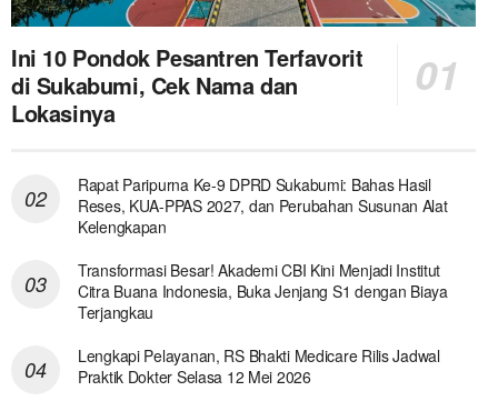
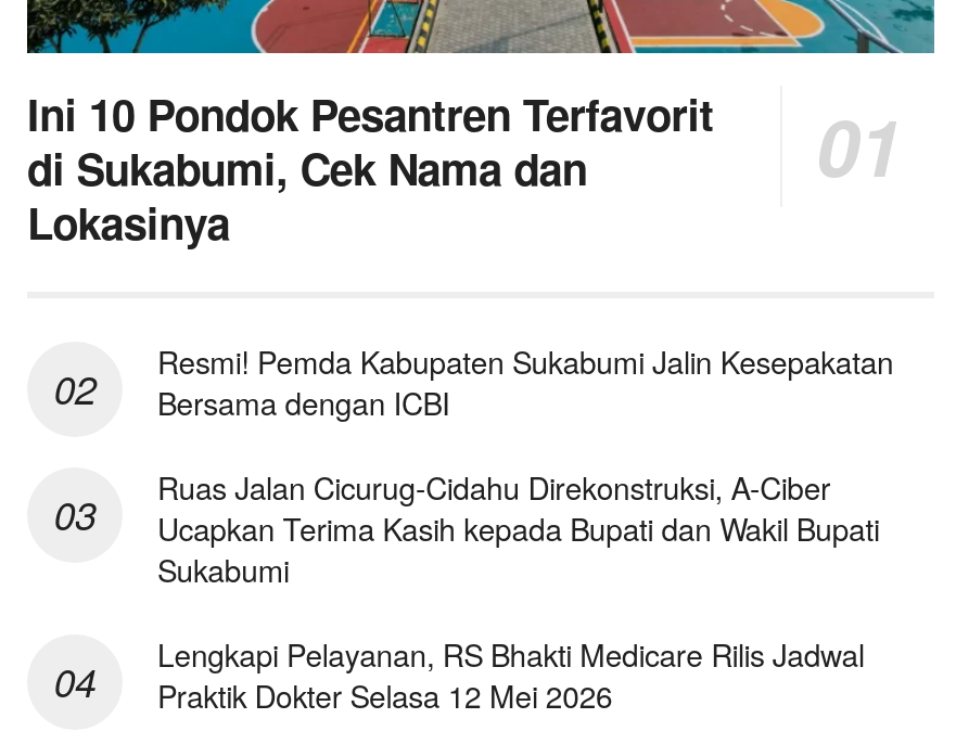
- Rapat Paripurna Ke-9 DPRD Sukabumi: Bahas Hasil
- Reses, KUA-PPAS 2027, dan Perubahan Susunan Alat
- Kelengkapan
+ Resmi! Pemda Kabupaten Sukabumi Jalin Kesepakatan
+ Bersama dengan ICBI

- Transformasi Besar! Akademi CBI Kini Menjadi Institut
- Citra Buana Indonesia, Buka Jenjang S1 dengan Biaya
- Terjangkau
+ Ruas Jalan Cicurug-Cidahu Direkonstruksi, A-Ciber
+ Ucapkan Terima Kasih kepada Bupati dan Wakil Bupati
+ Sukabumi
